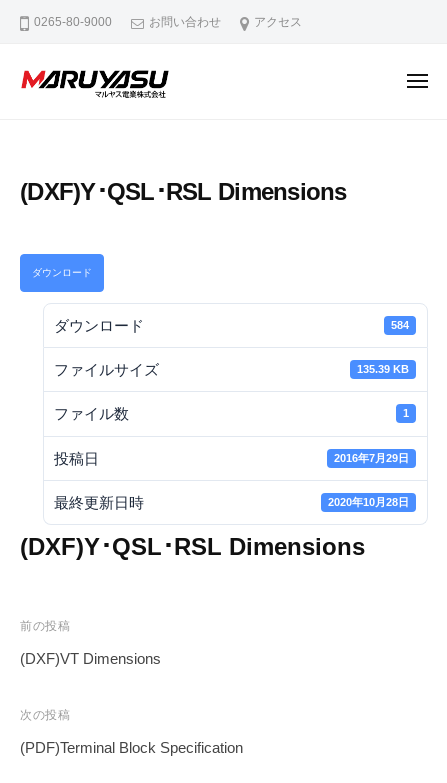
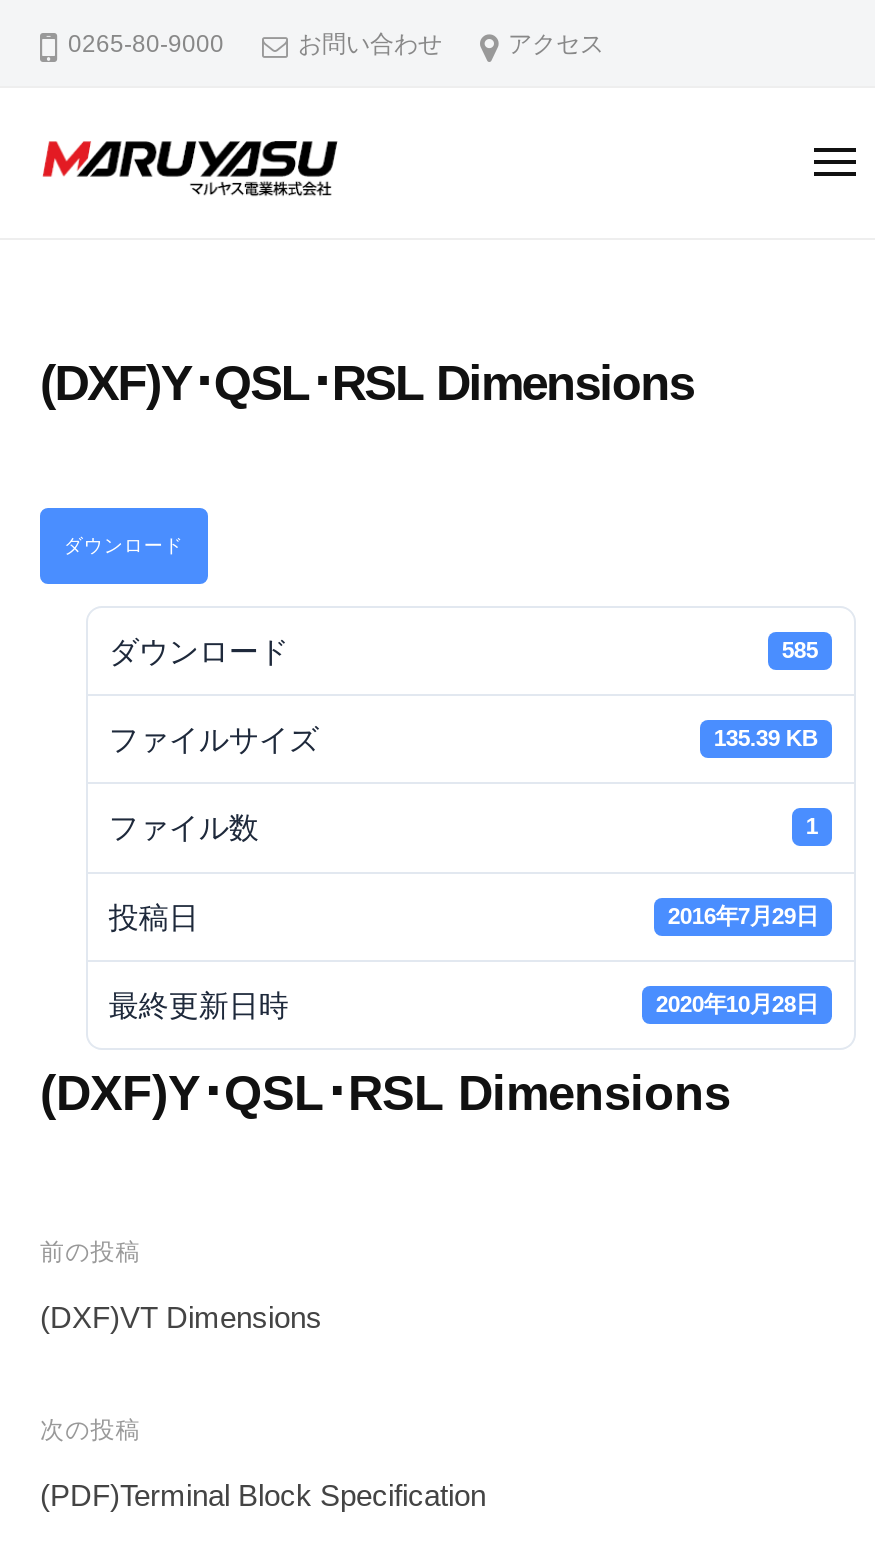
- 584
+ 585
